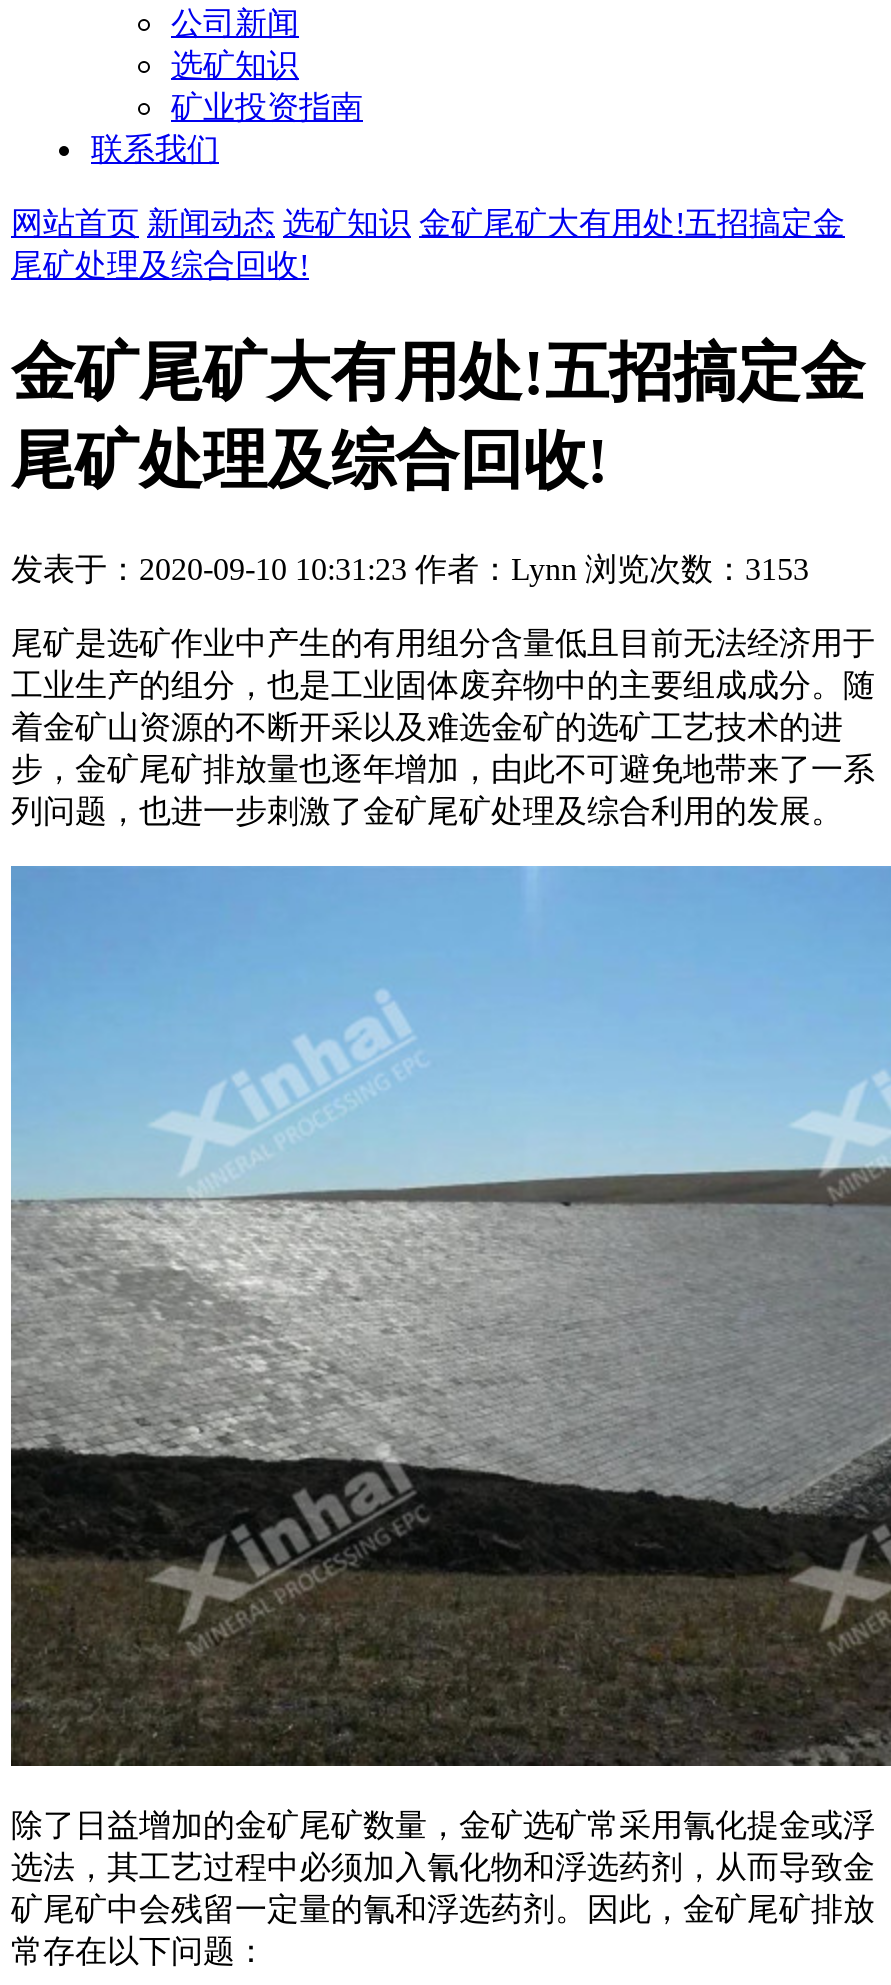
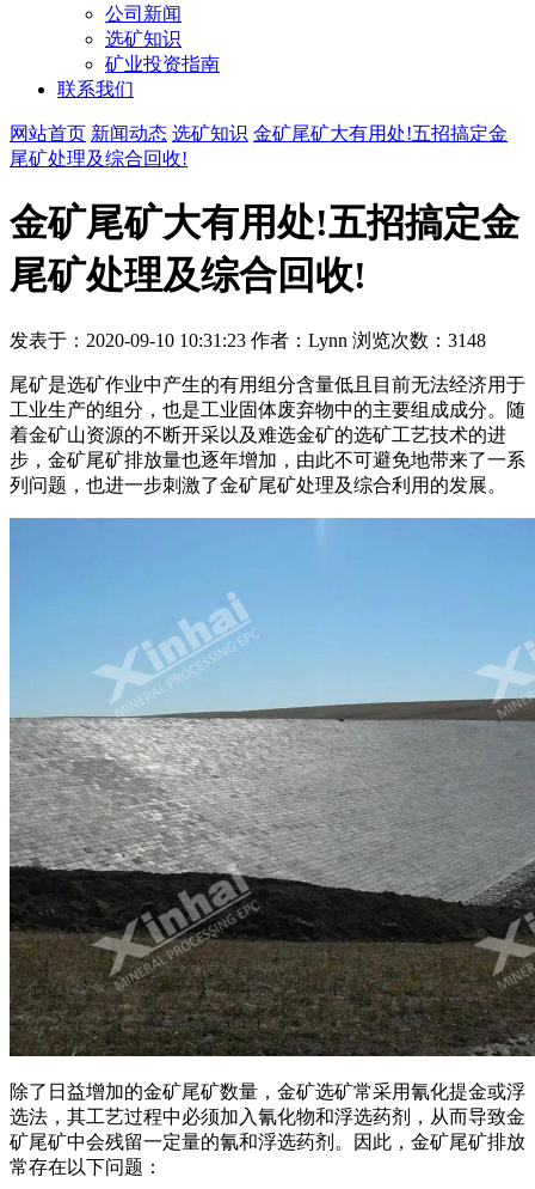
- 发表于：2020-09-10 10:31:23 作者：Lynn 浏览次数：3153
+ 发表于：2020-09-10 10:31:23 作者：Lynn 浏览次数：3148
